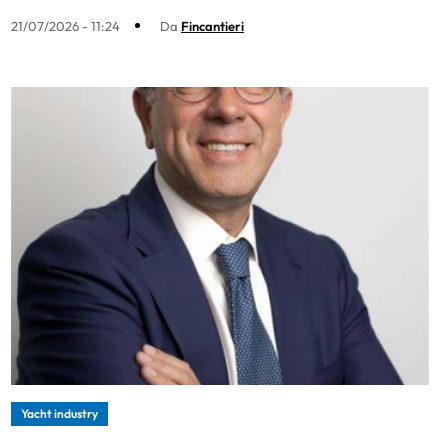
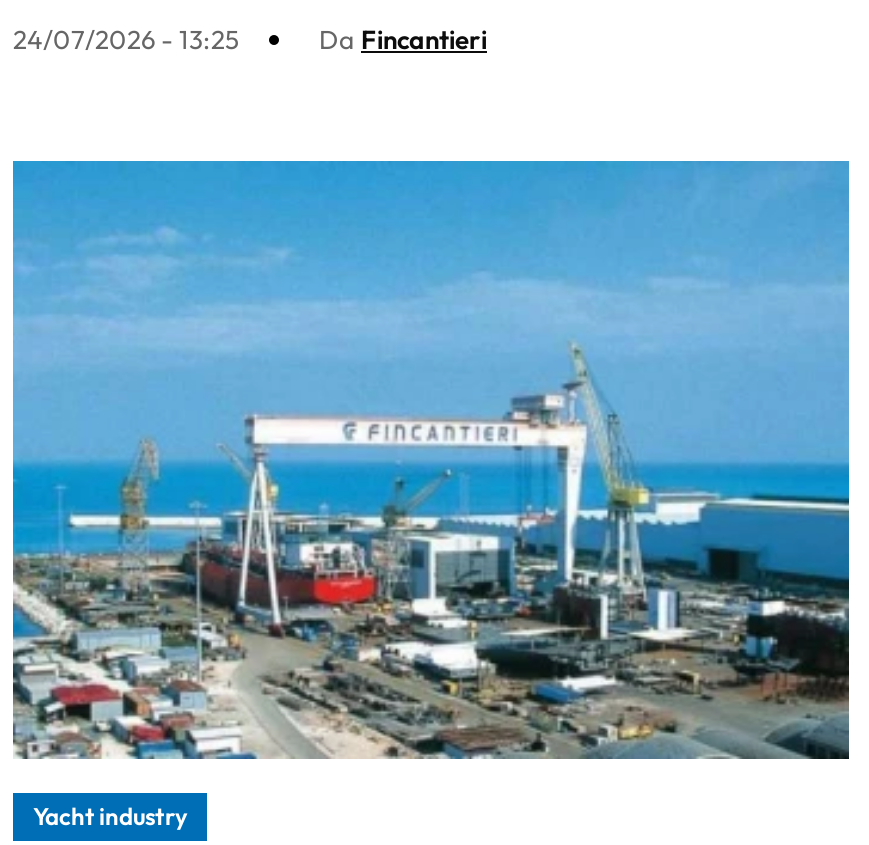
- 21/07/2026 - 11:24
+ 24/07/2026 - 13:25

- [image]
+ [image]
